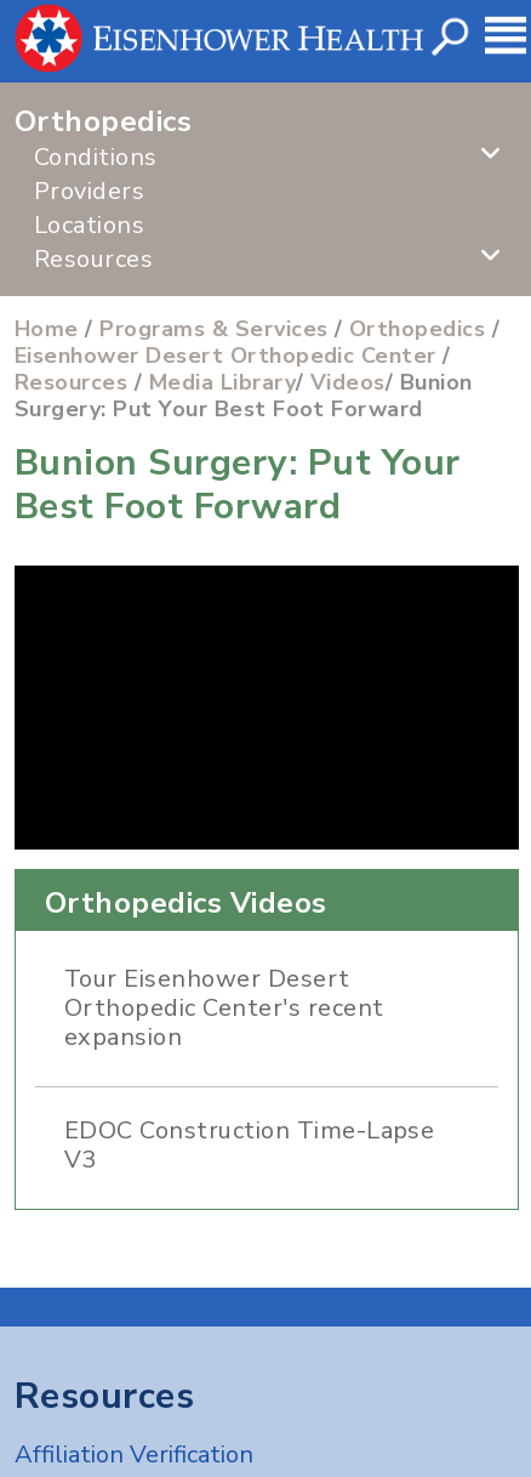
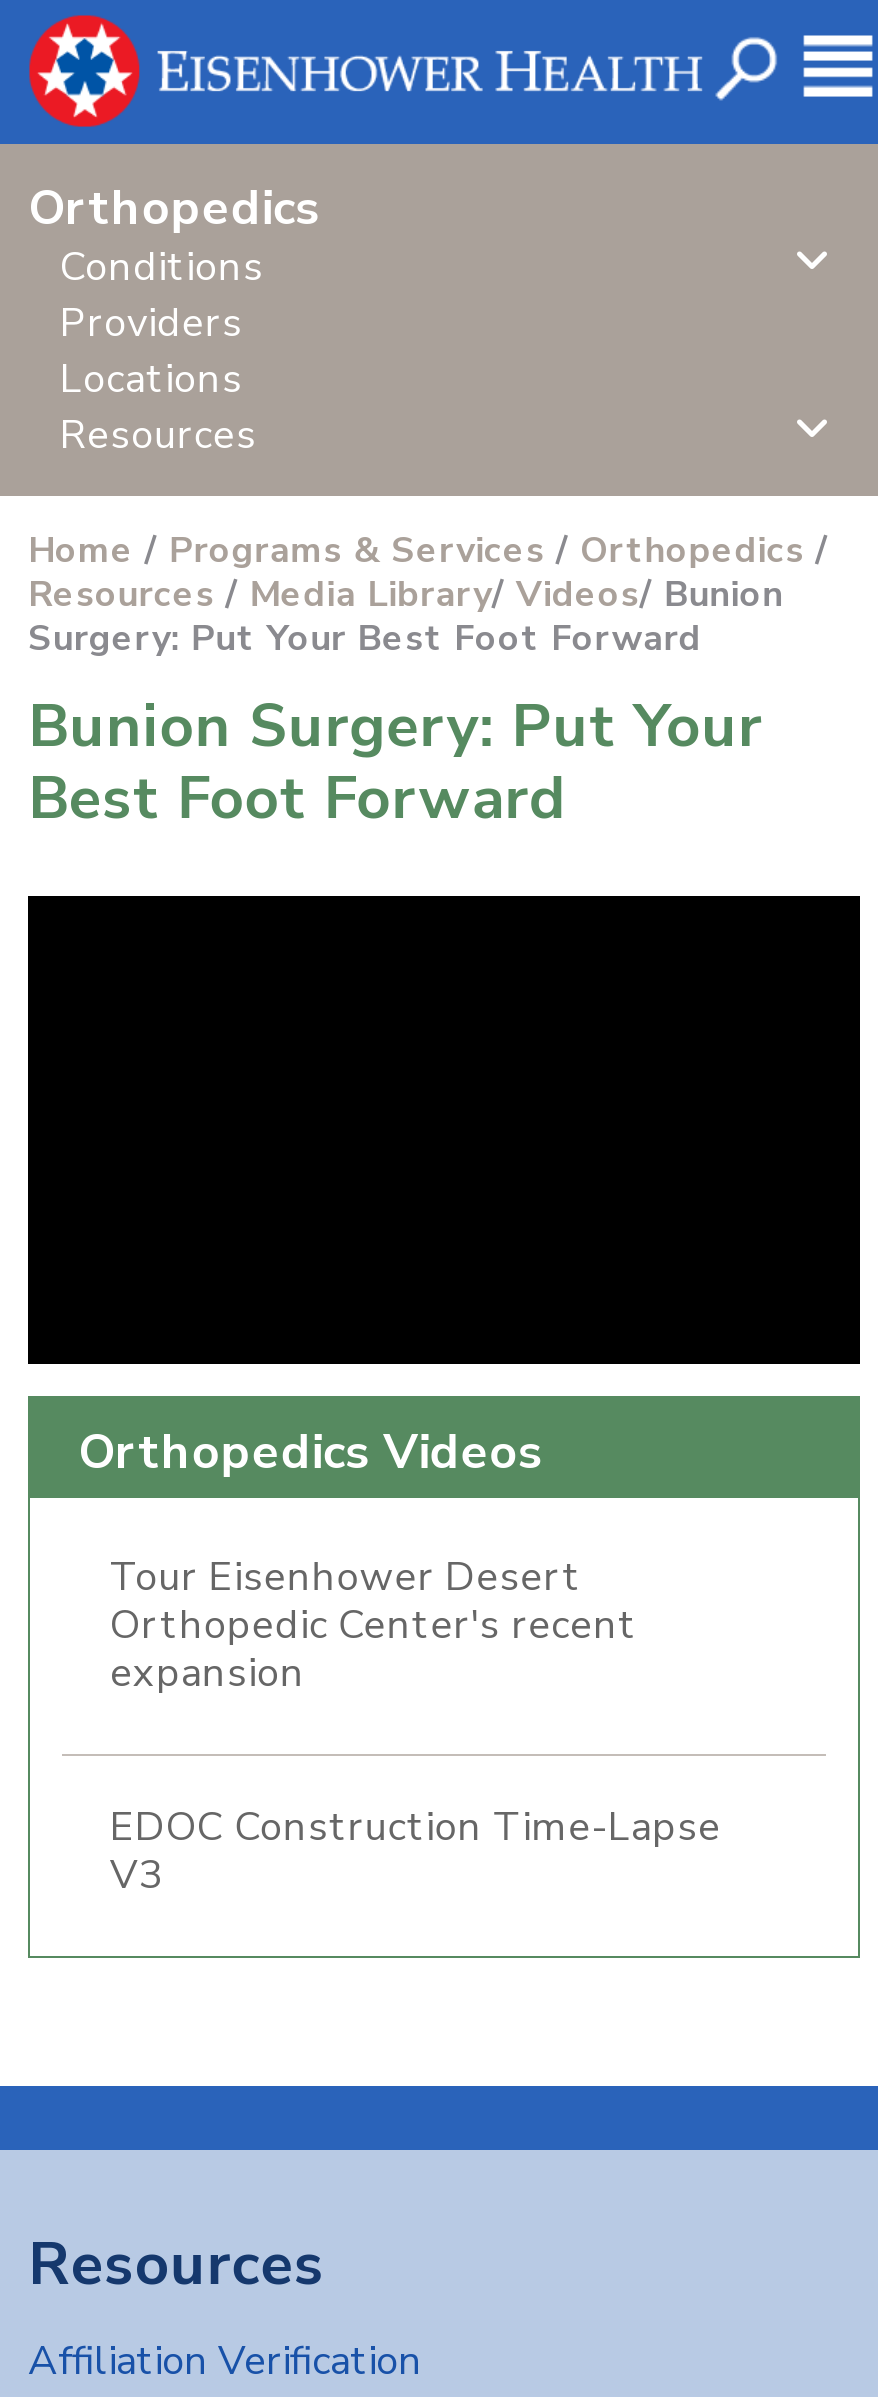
- Eisenhower Desert Orthopedic Center /
